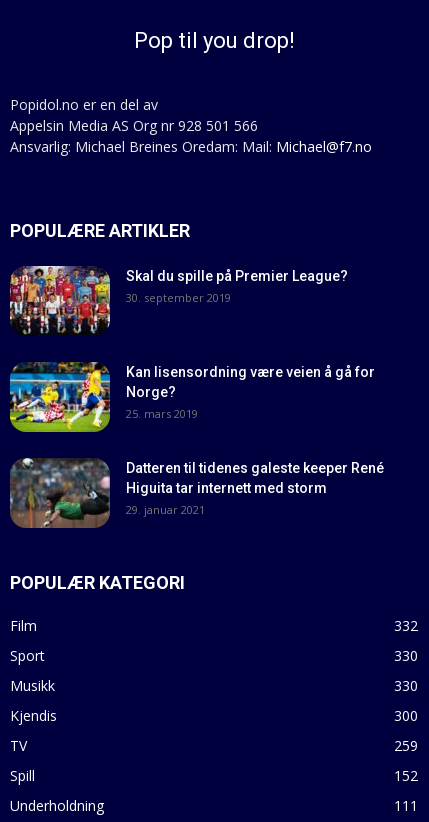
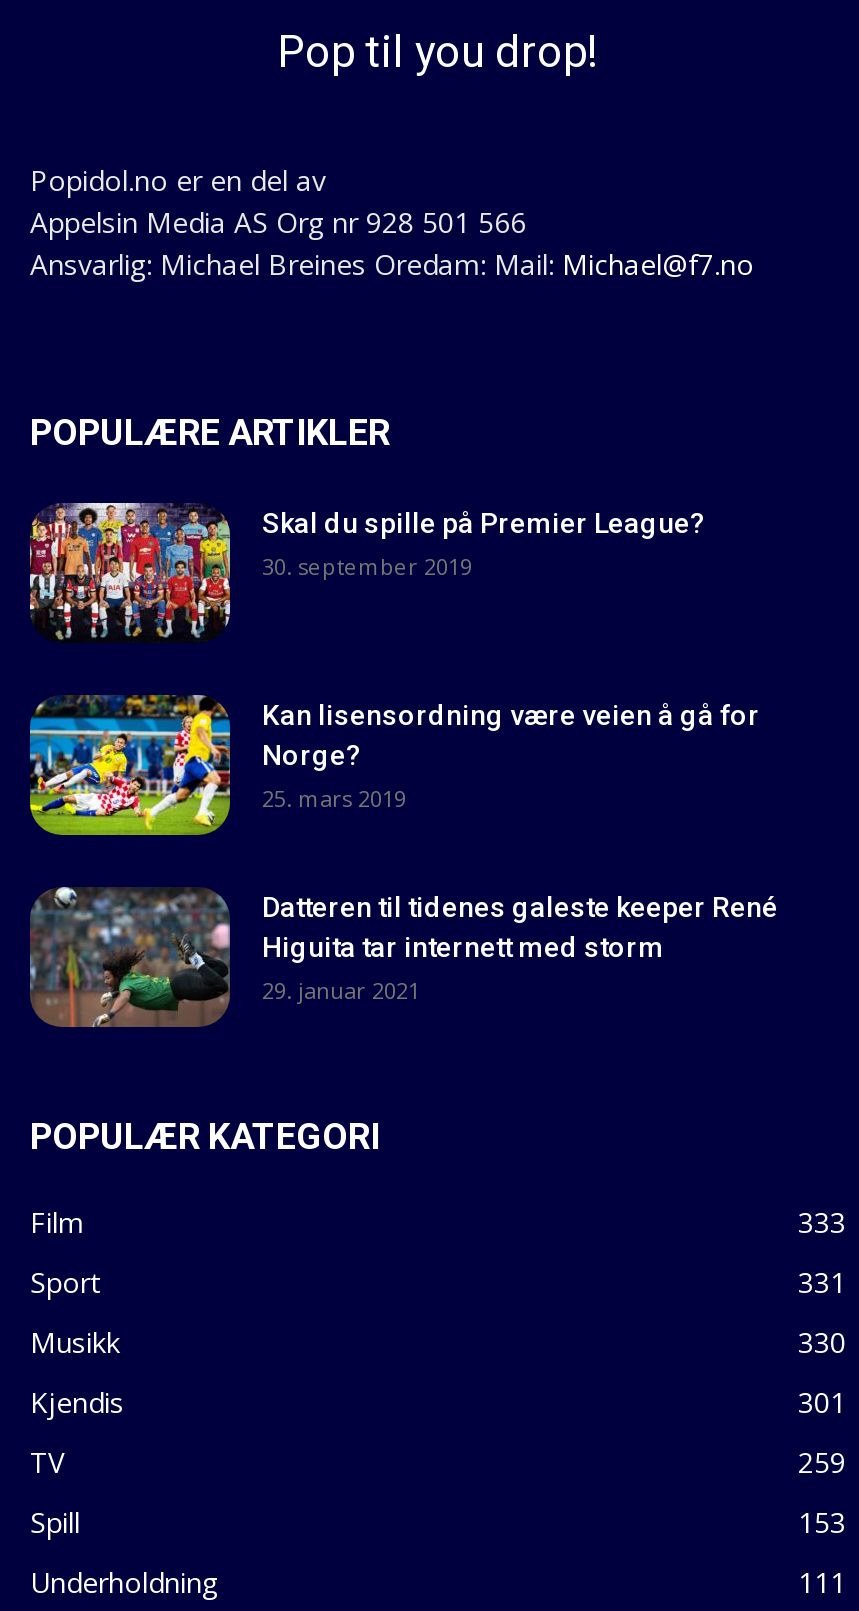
- 332
+ 333

- 330
+ 331

- 300
+ 301

- 152
+ 153
